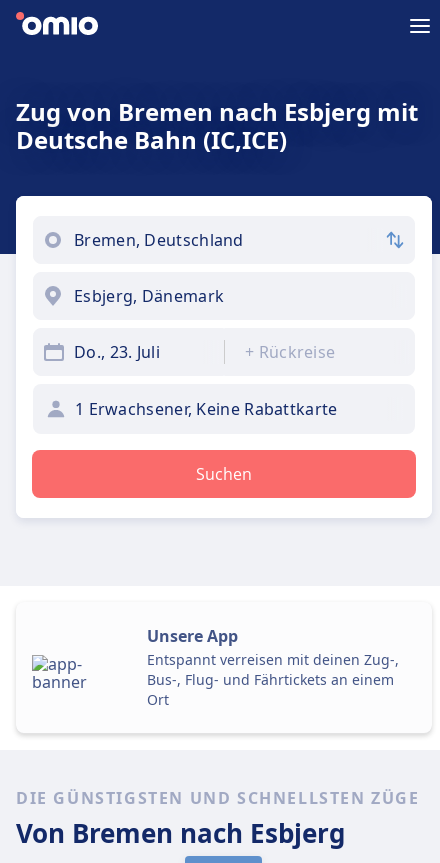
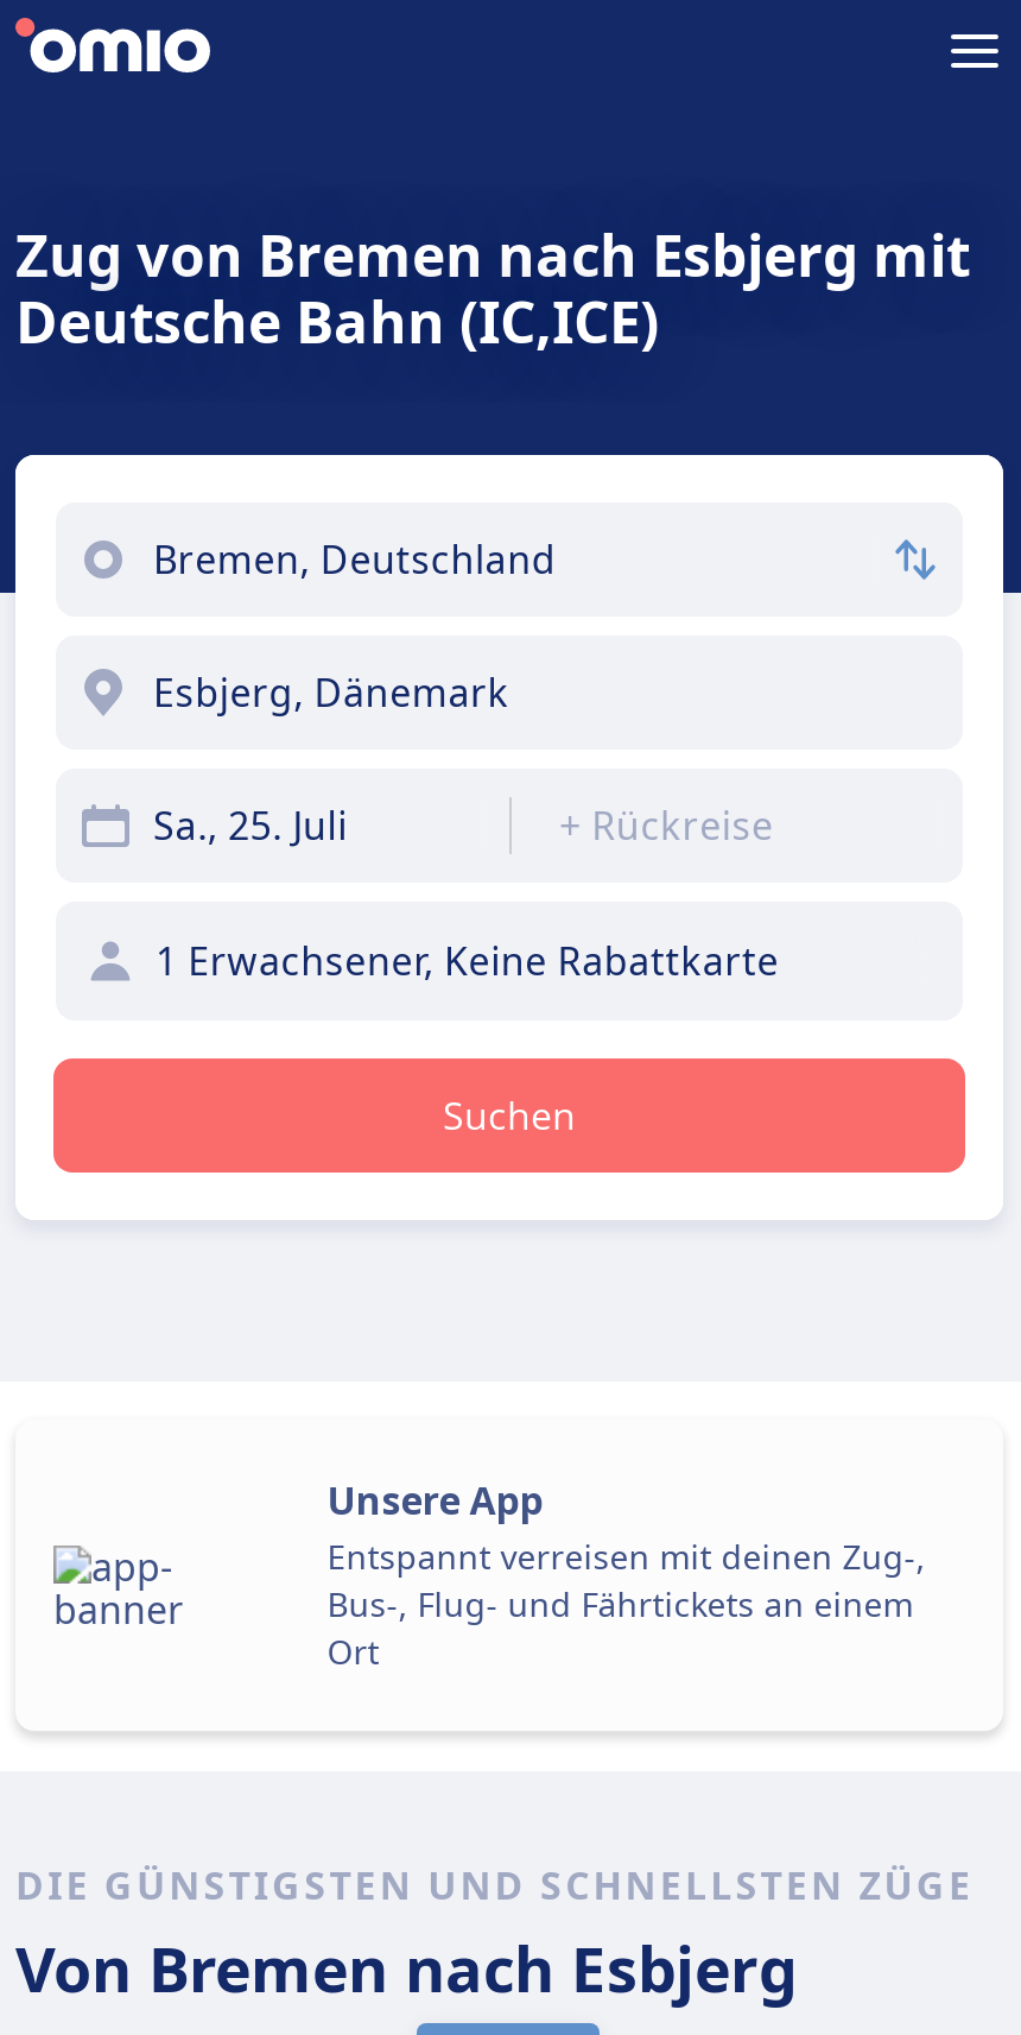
- Do., 23. Juli
+ Sa., 25. Juli
